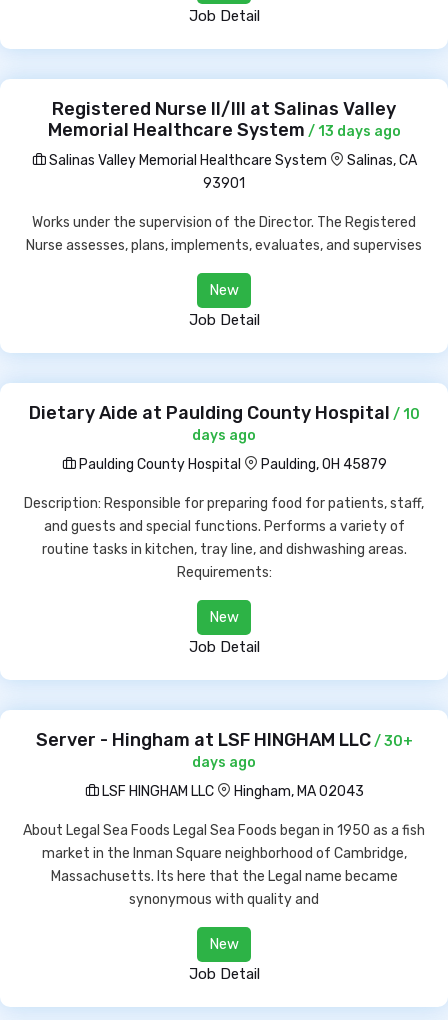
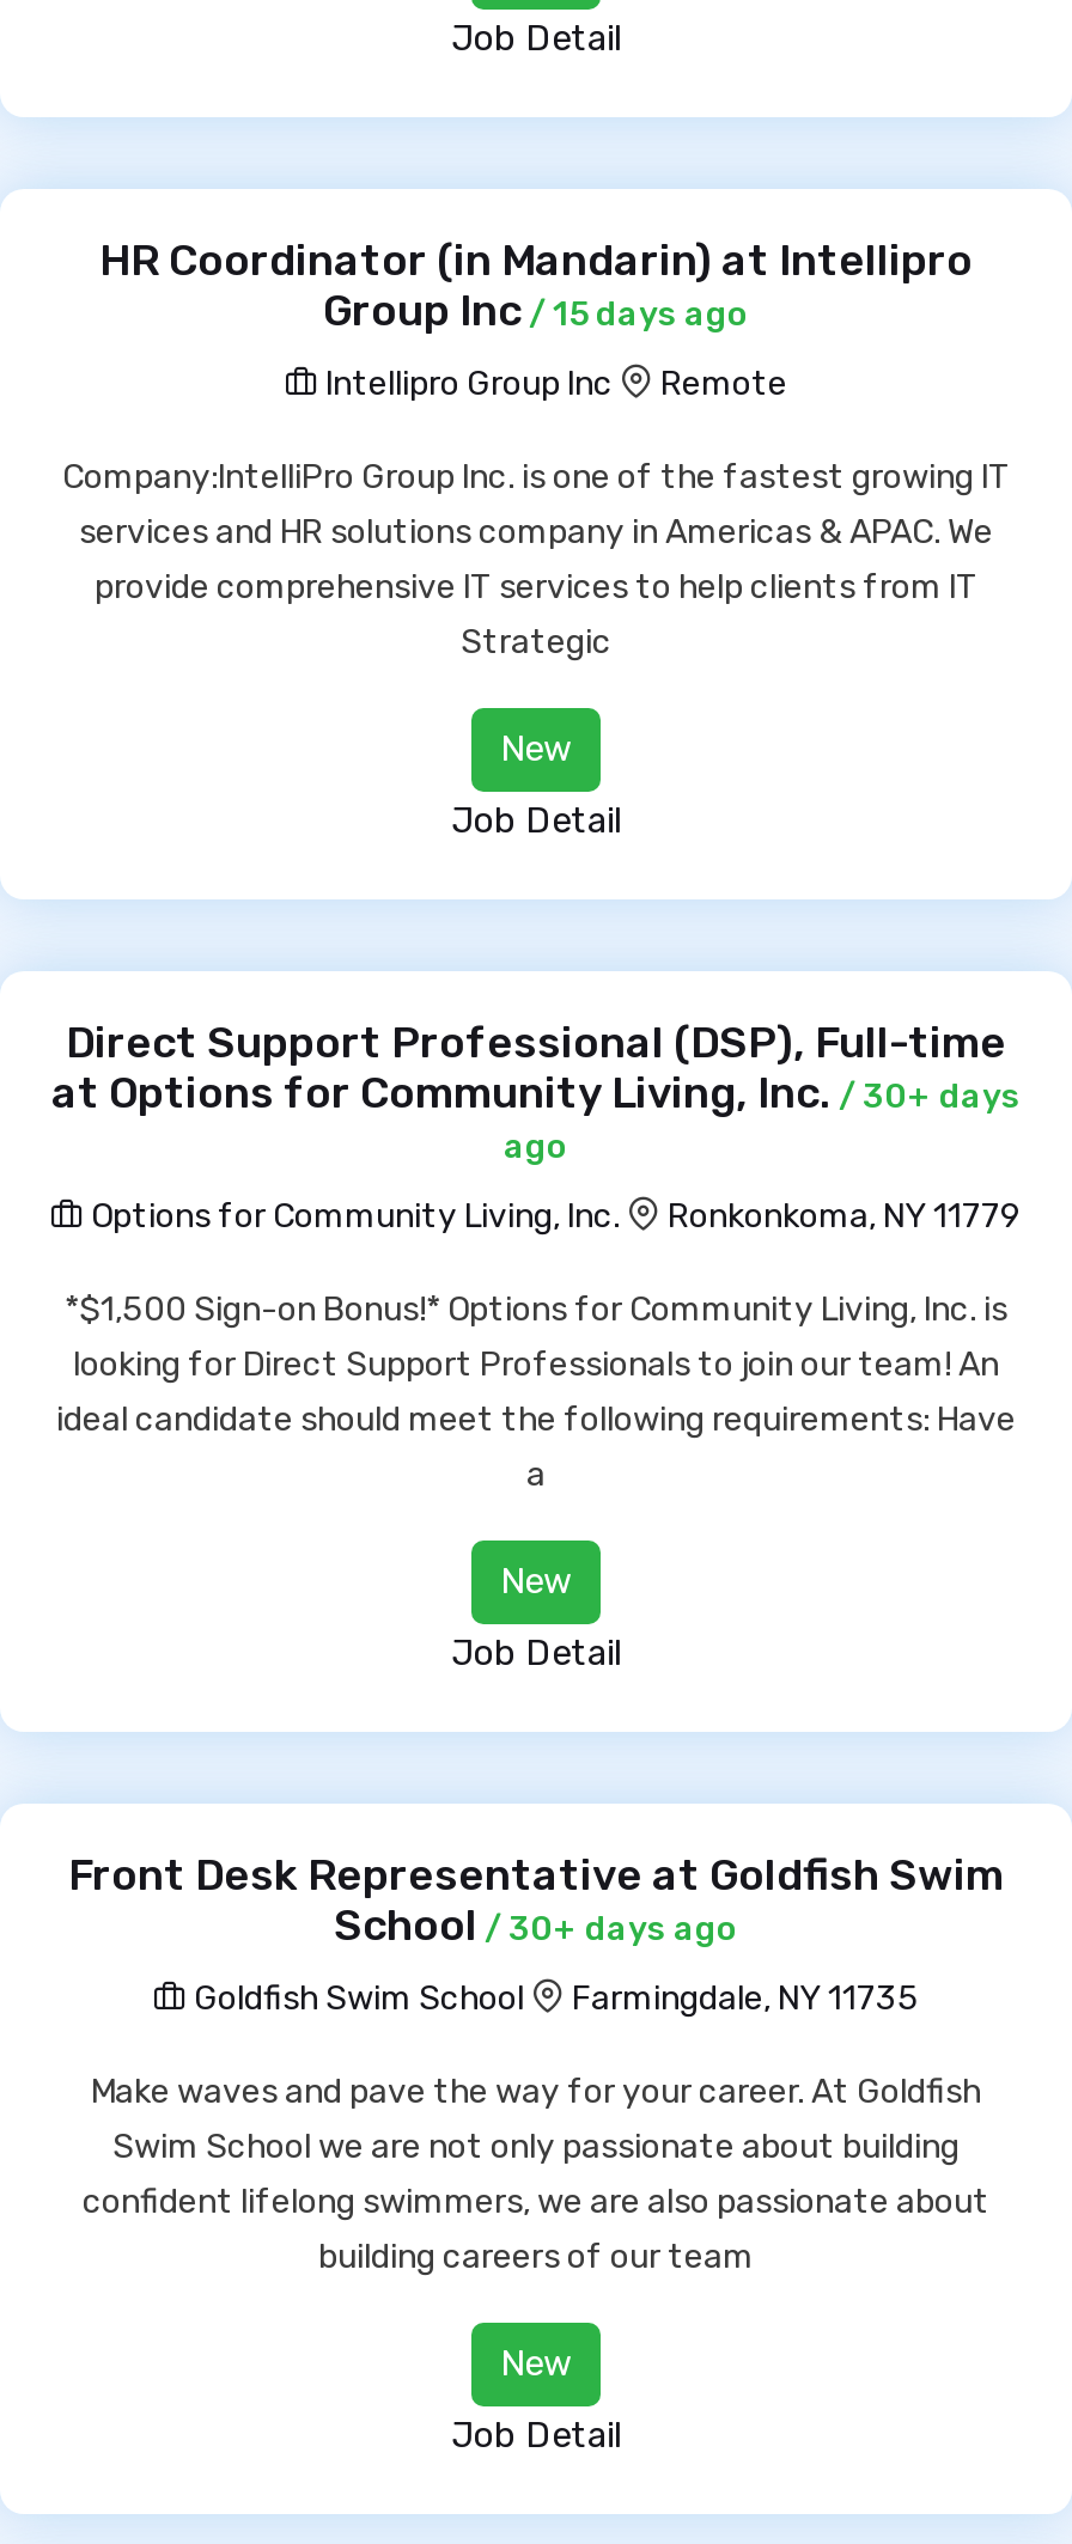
- Registered Nurse II/III at Salinas Valley
- Memorial Healthcare System / 13 days ago
+ HR Coordinator (in Mandarin) at Intellipro
+ Group Inc / 15 days ago

- Salinas Valley Memorial Healthcare System
- Salinas, CA
- 93901
+ Intellipro Group Inc
+ Remote

- Works under the supervision of the Director. The Registered
- Nurse assesses, plans, implements, evaluates, and supervises
+ Company:IntelliPro Group Inc. is one of the fastest growing IT
+ services and HR solutions company in Americas & APAC. We
+ provide comprehensive IT services to help clients from IT
+ Strategic

- Dietary Aide at Paulding County Hospital / 10
- days ago
+ Direct Support Professional (DSP), Full-time
+ at Options for Community Living, Inc. / 30+ days
+ ago

- Paulding County Hospital
- Paulding, OH 45879
+ Options for Community Living, Inc.
+ Ronkonkoma, NY 11779

- Description: Responsible for preparing food for patients, staff,
- and guests and special functions. Performs a variety of
- routine tasks in kitchen, tray line, and dishwashing areas.
- Requirements:
+ *$1,500 Sign-on Bonus!* Options for Community Living, Inc. is
+ looking for Direct Support Professionals to join our team! An
+ ideal candidate should meet the following requirements: Have
+ a

- Server - Hingham at LSF HINGHAM LLC / 30+
- days ago
+ Front Desk Representative at Goldfish Swim
+ School / 30+ days ago

- LSF HINGHAM LLC
- Hingham, MA 02043
+ Goldfish Swim School
+ Farmingdale, NY 11735

- About Legal Sea Foods Legal Sea Foods began in 1950 as a fish
- market in the Inman Square neighborhood of Cambridge,
- Massachusetts. Its here that the Legal name became
- synonymous with quality and
+ Make waves and pave the way for your career. At Goldfish
+ Swim School we are not only passionate about building
+ confident lifelong swimmers, we are also passionate about
+ building careers of our team
